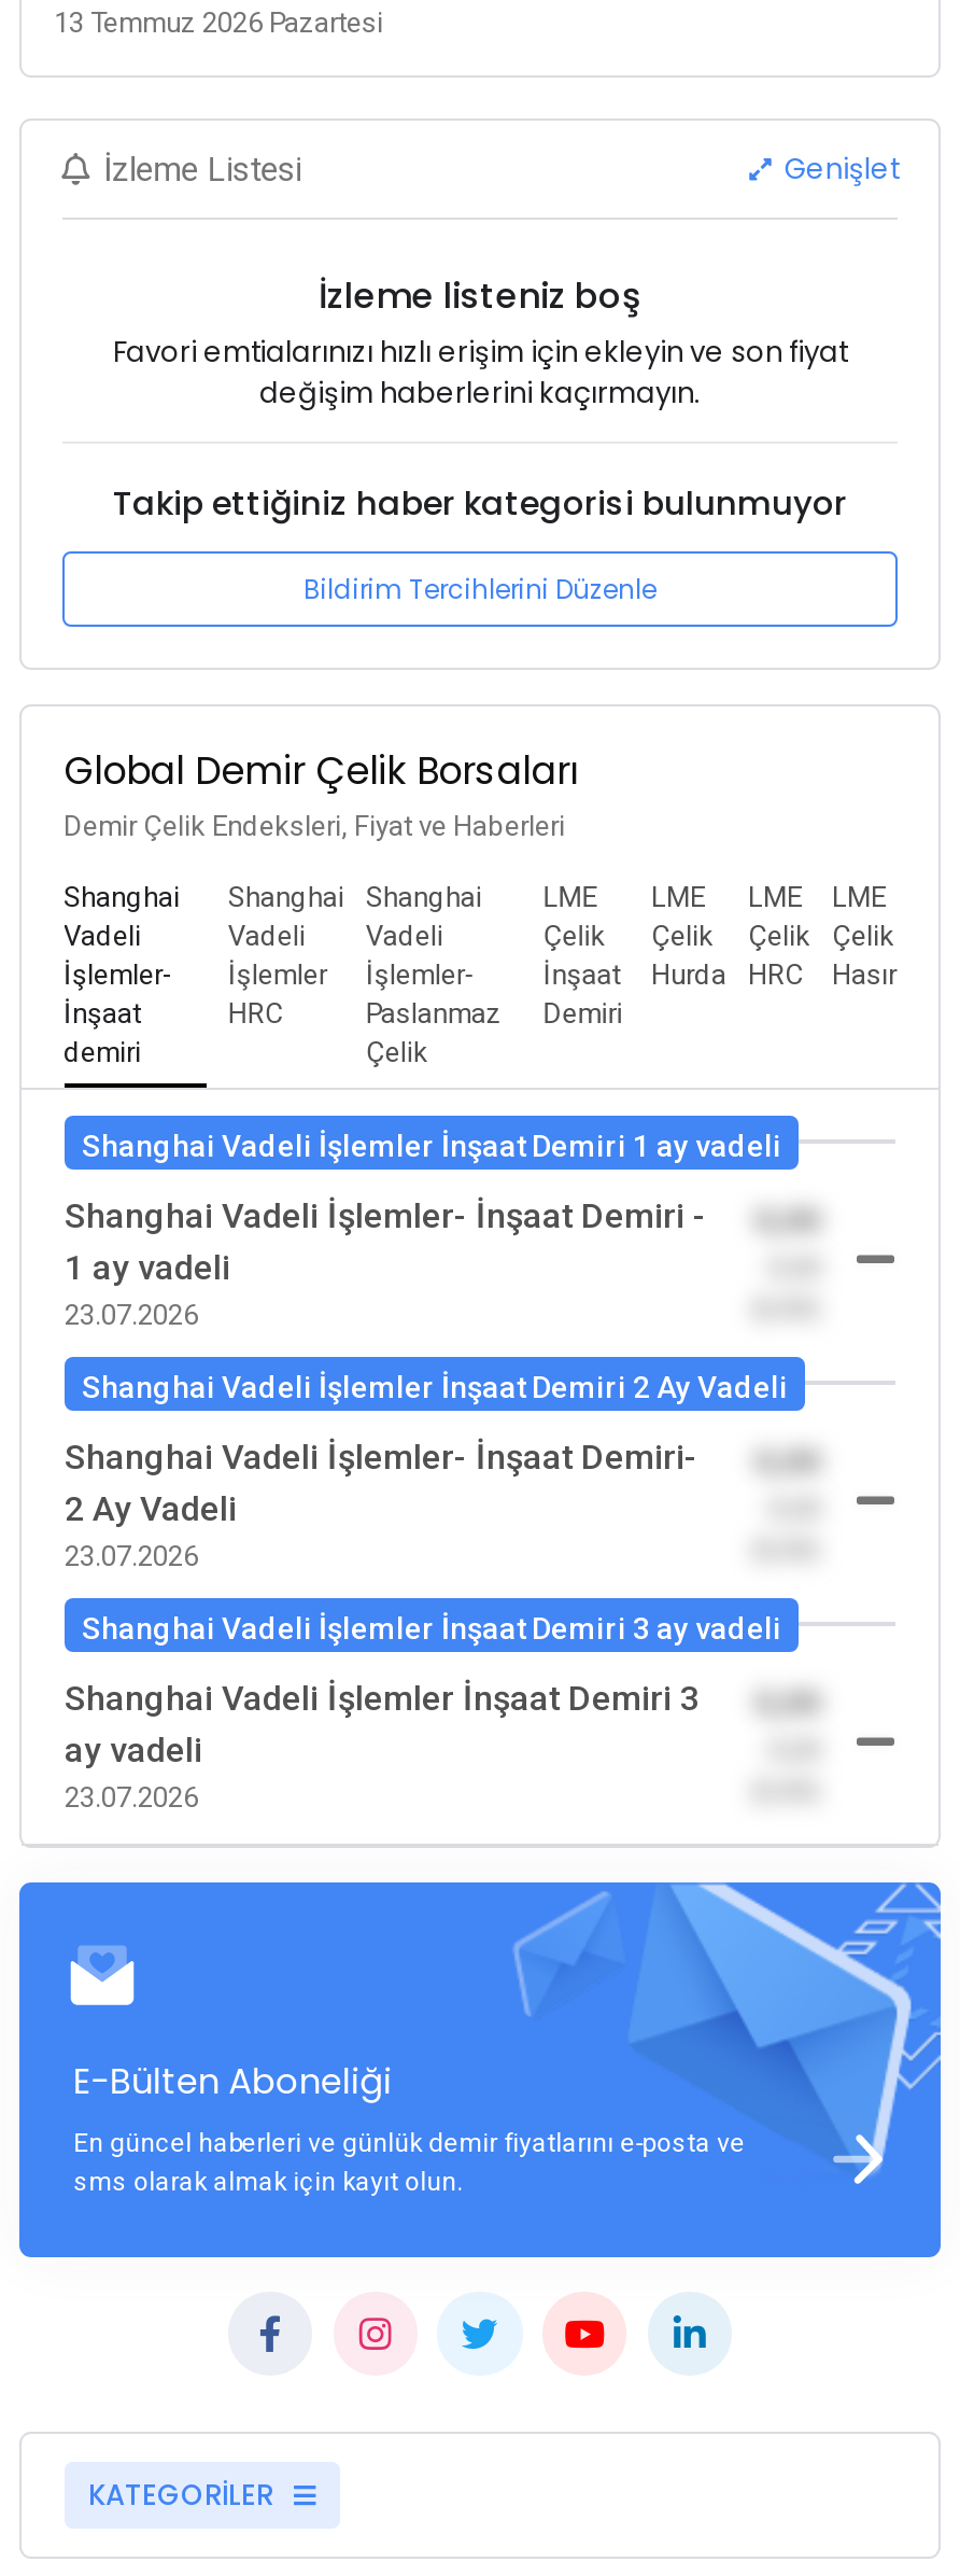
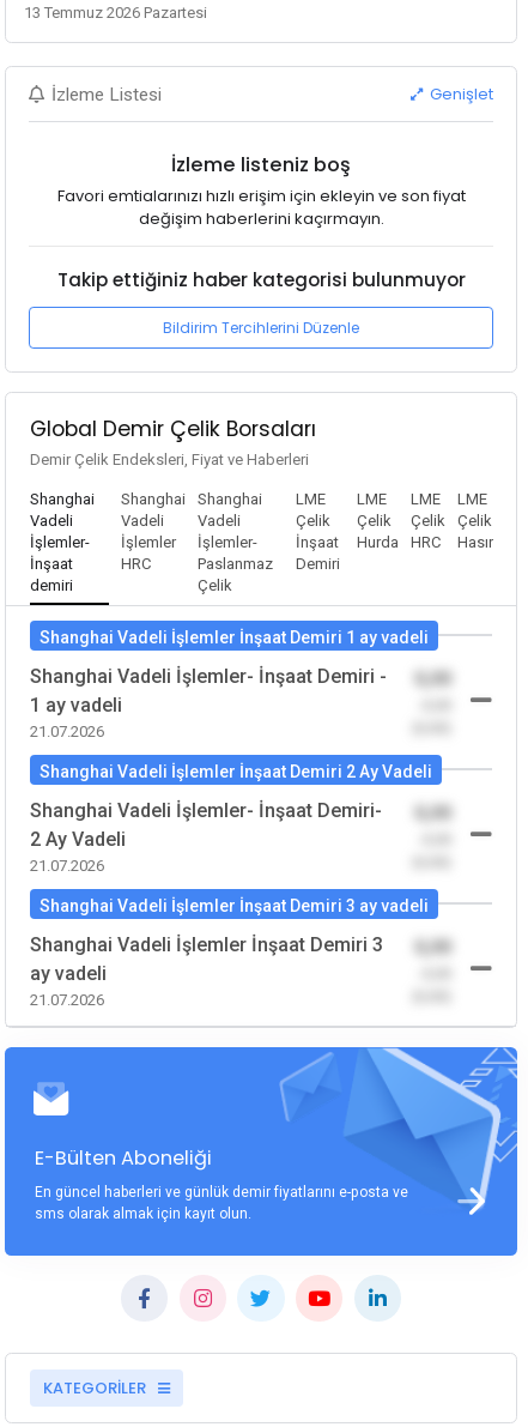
- 23.07.2026
+ 21.07.2026

- 23.07.2026
+ 21.07.2026

- 23.07.2026
+ 21.07.2026
